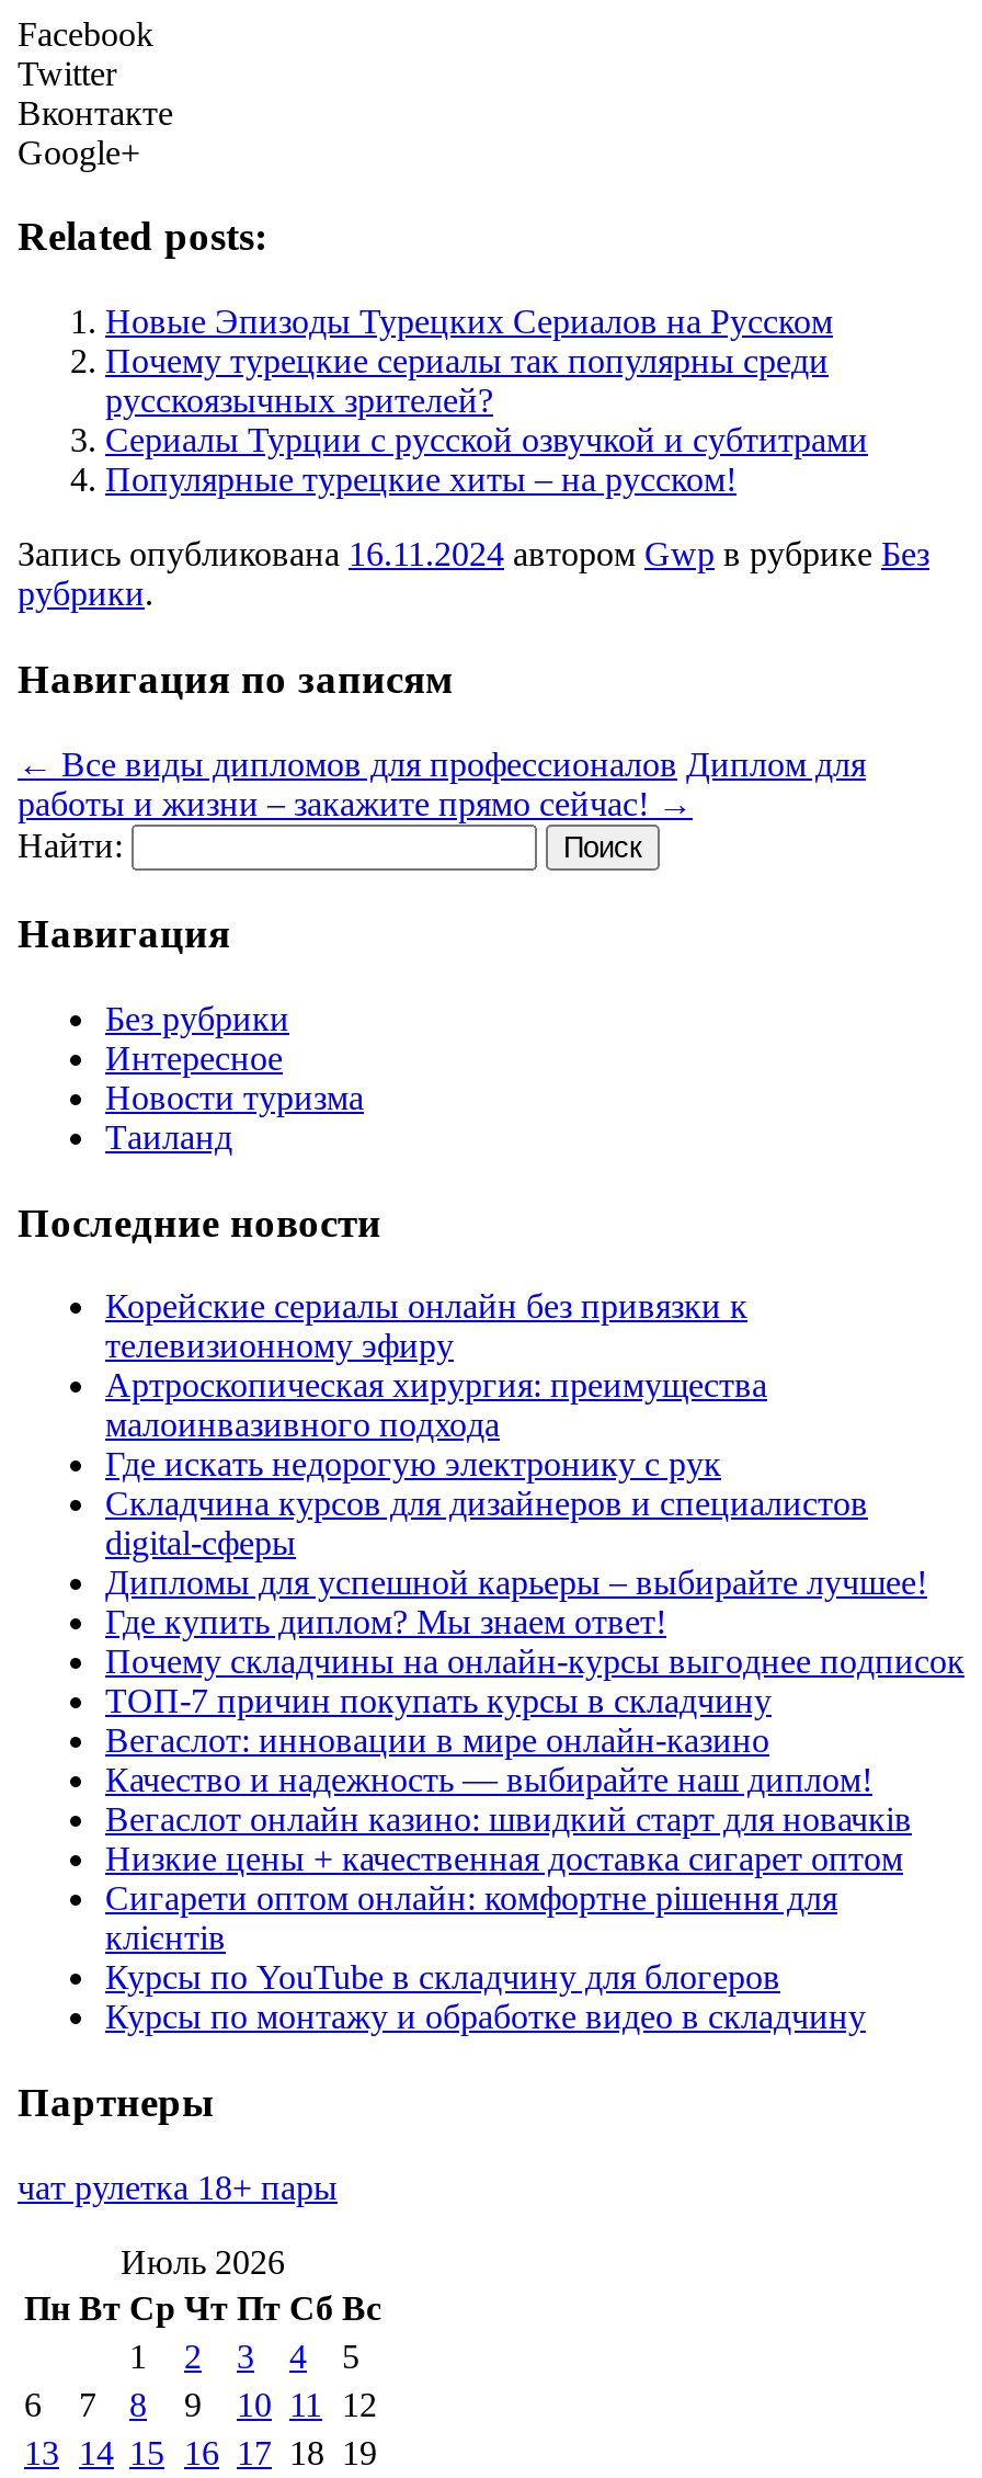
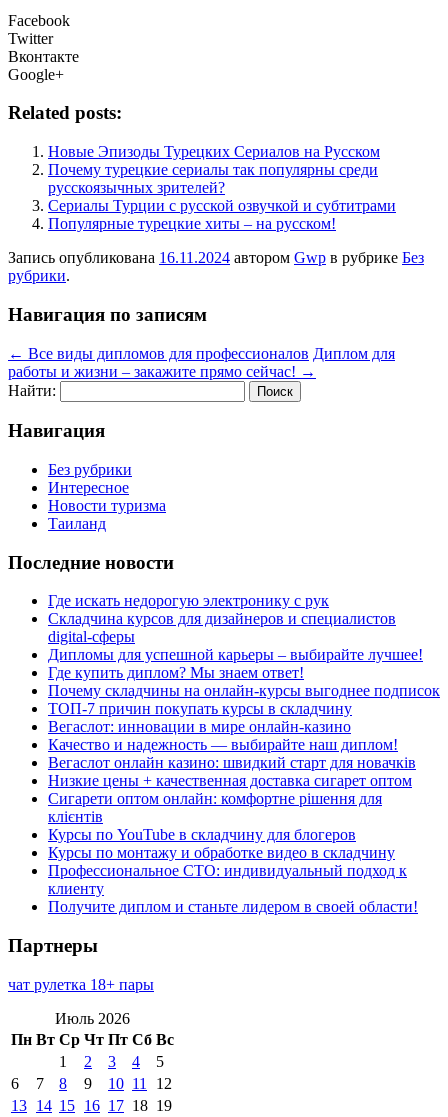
- Корейские сериалы онлайн без привязки к
- телевизионному эфиру
- Артроскопическая хирургия: преимущества
- малоинвазивного подхода

moved up: Где искать недорогую электронику с рук | Складчина курсов для дизайнеров и специалистов | Дипломы для успешной карьеры – выбирайте лучшее! | ... | Курсы по YouTube в складчину для блогеров | Курсы по монтажу и обработке видео в складчину

+ Профессиональное СТО: индивидуальный подход к
+ клиенту
+ Получите диплом и станьте лидером в своей области!
